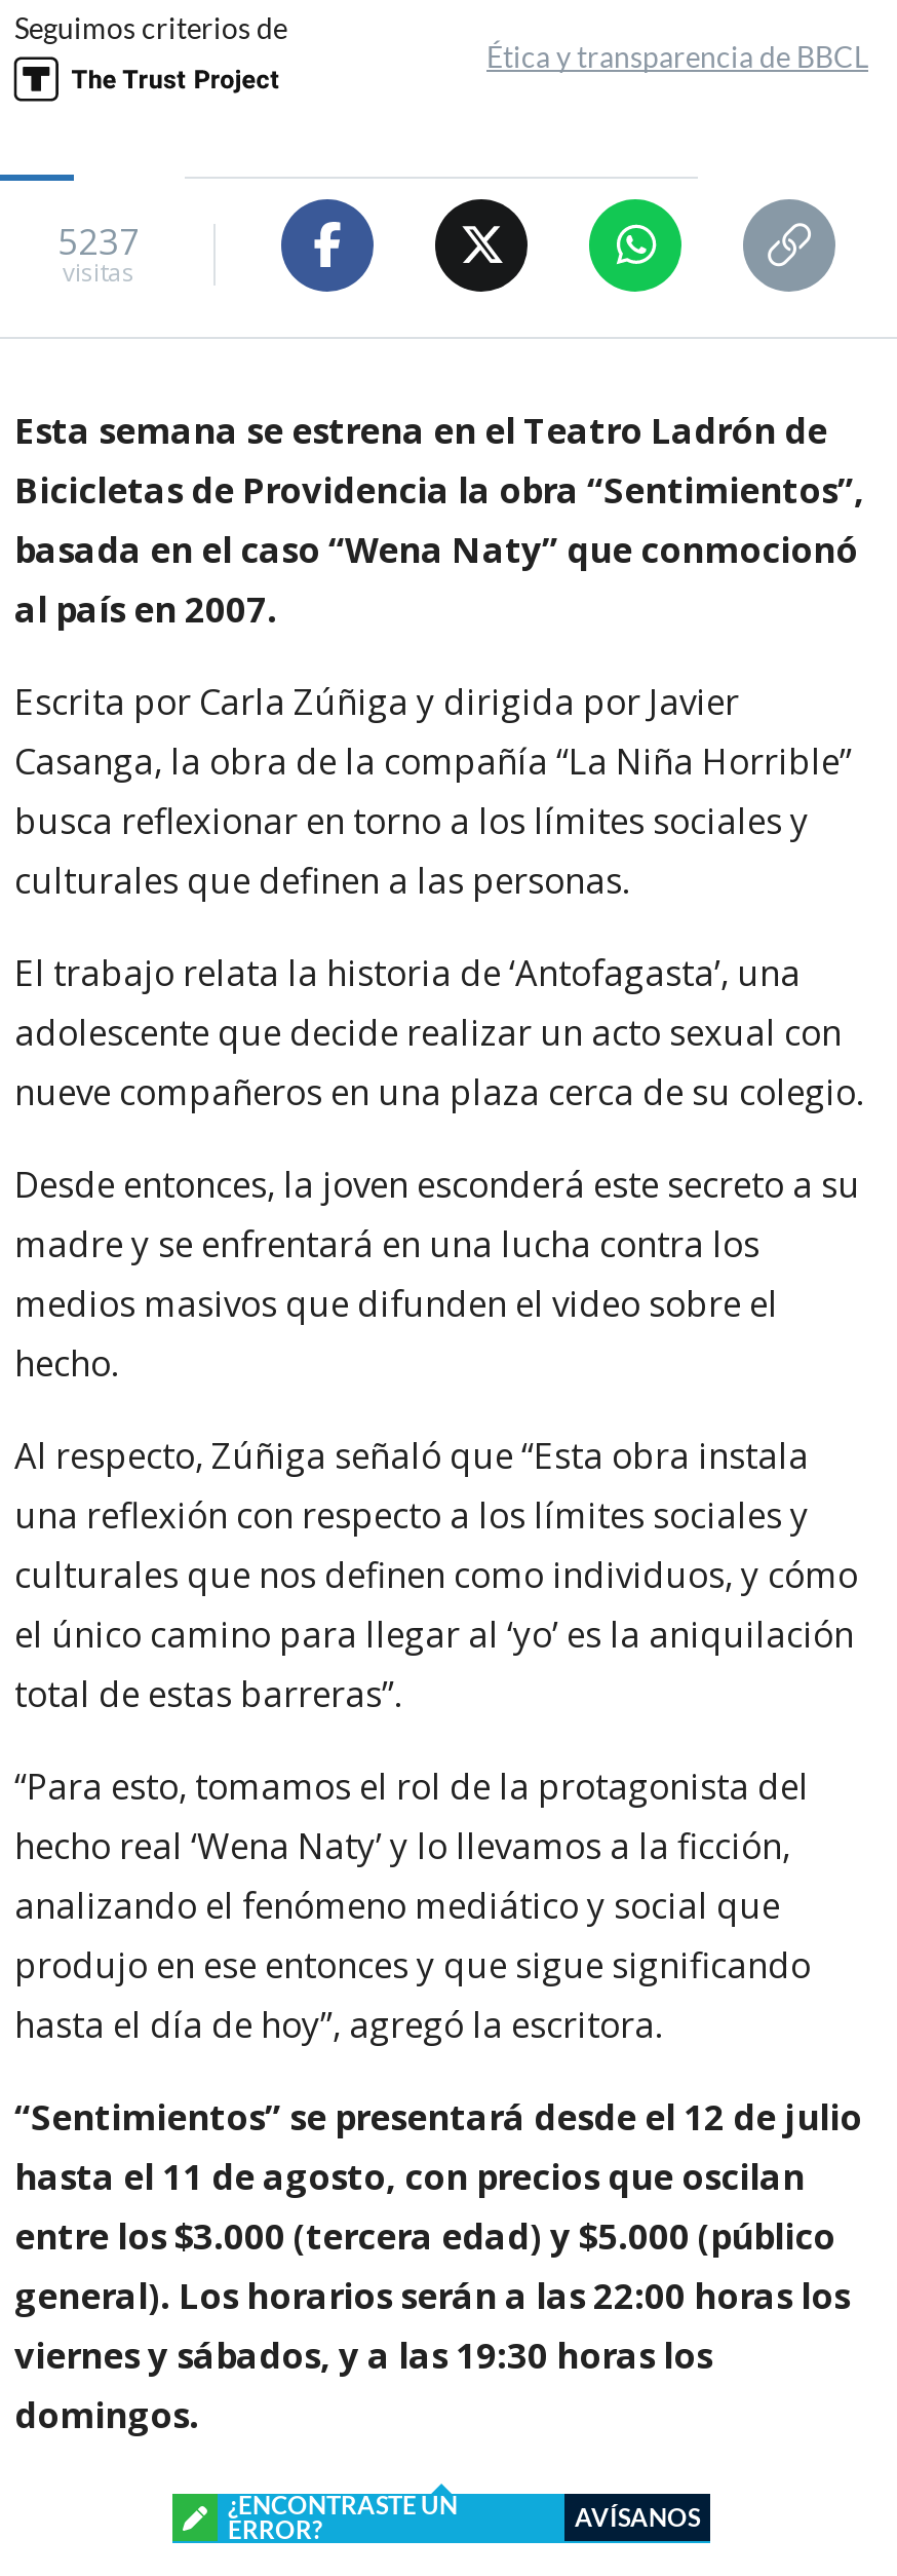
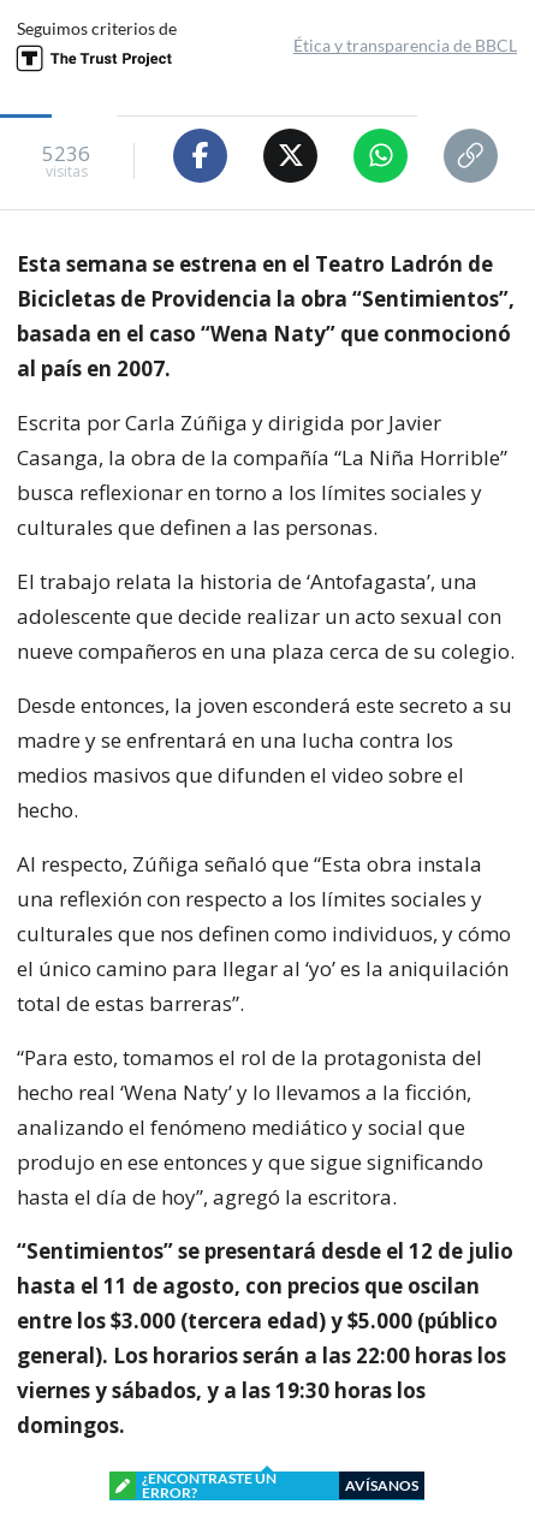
- 5237
+ 5236
